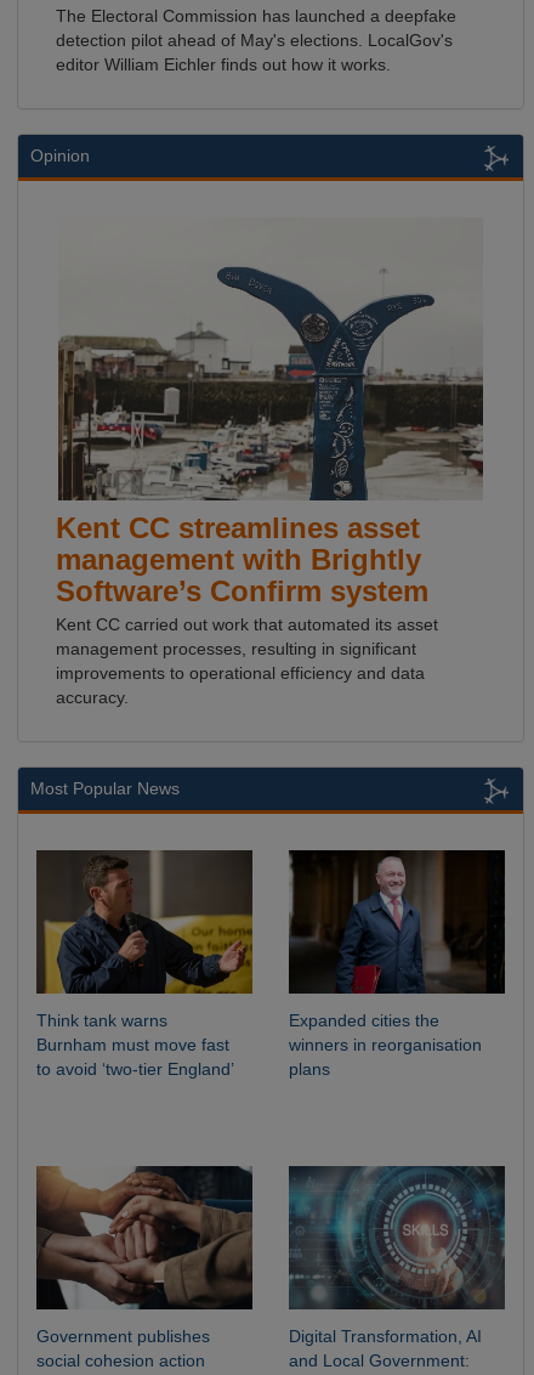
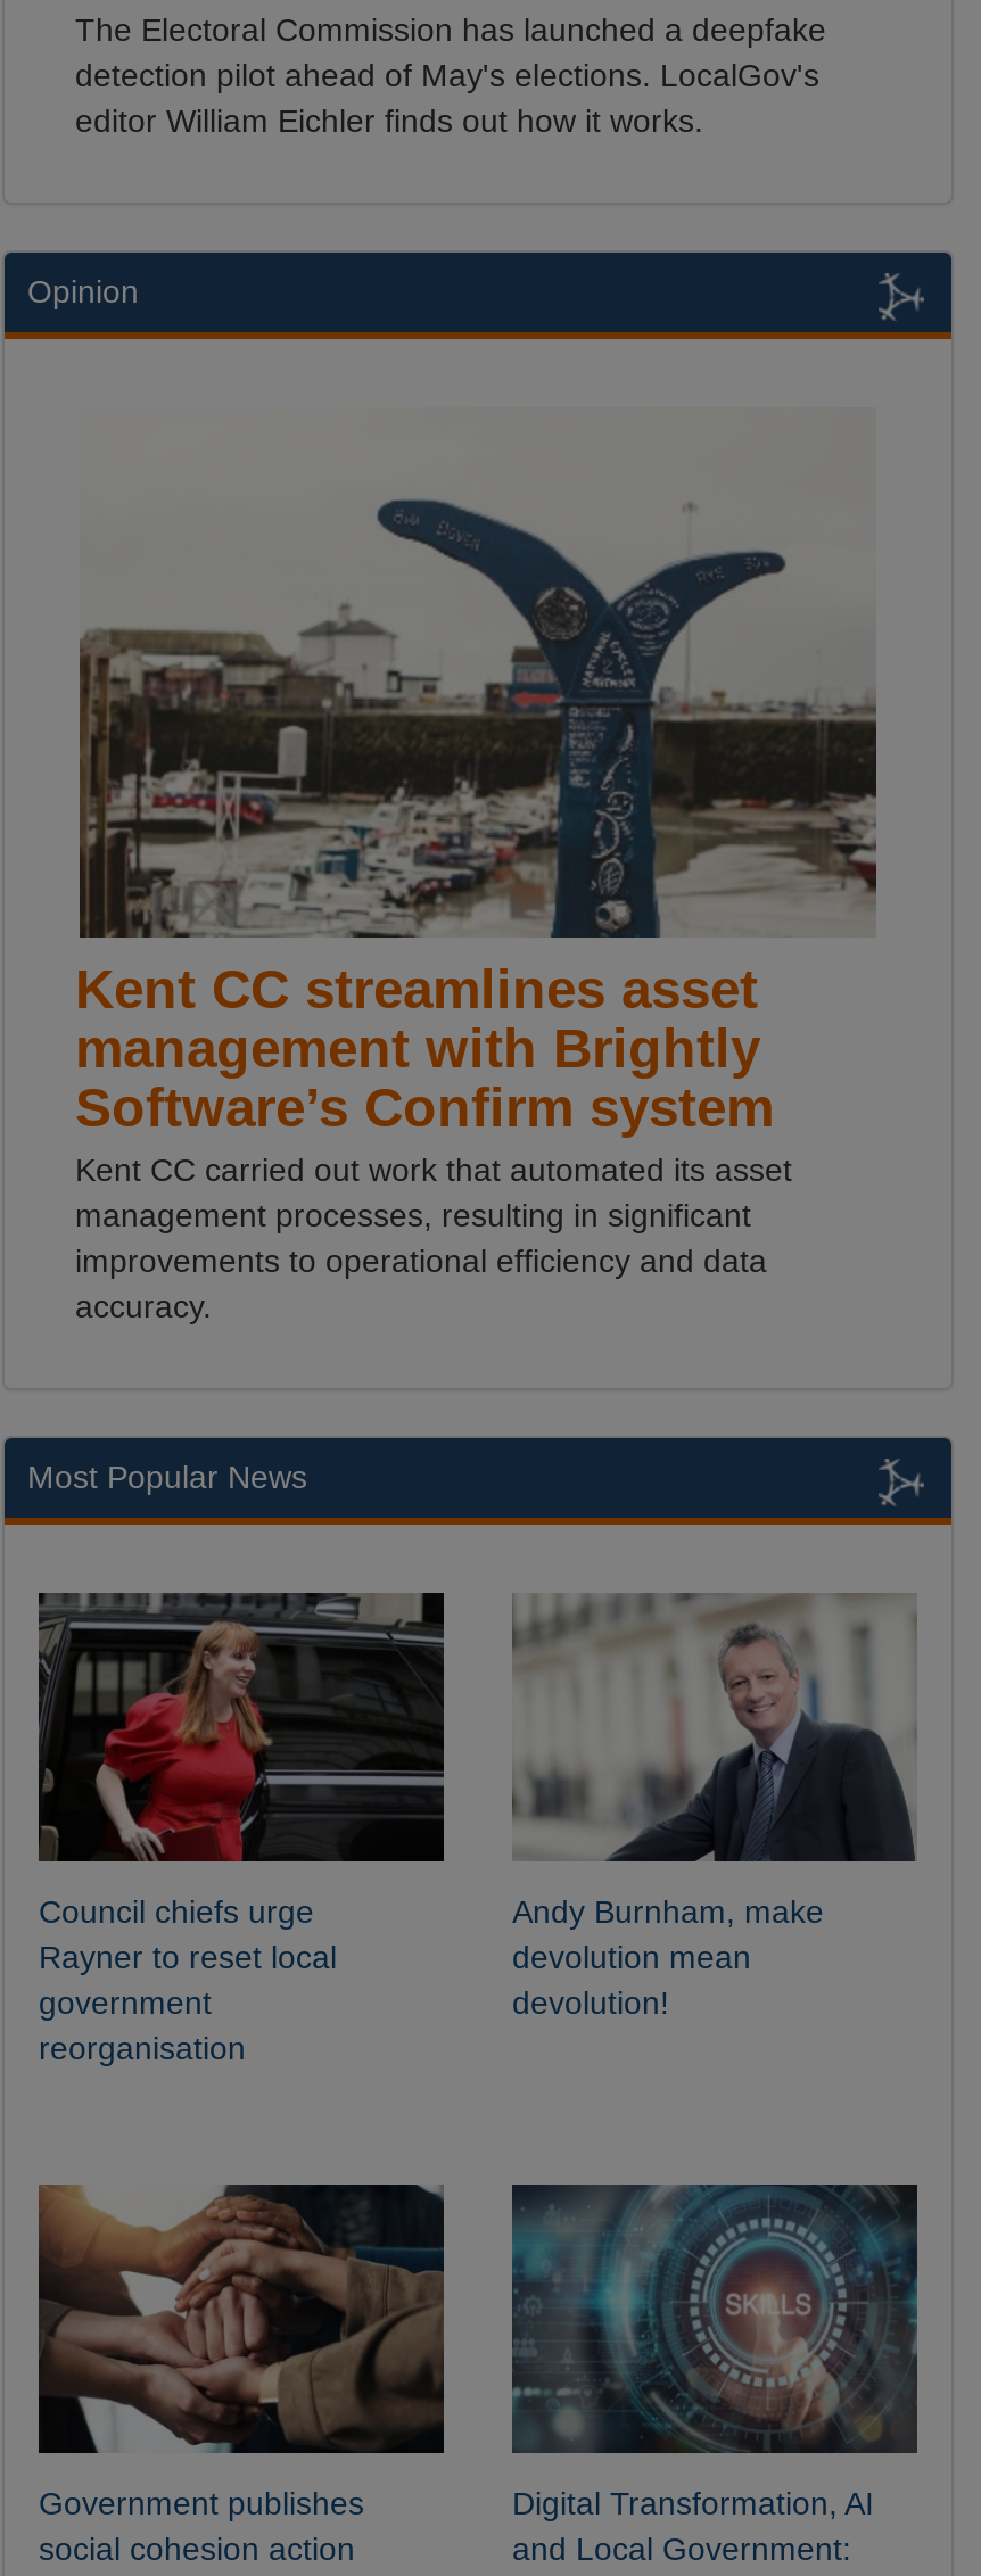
- [image]
- Think tank warns
- Burnham must move fast
- to avoid ‘two-tier England’
+ [image]
+ Council chiefs urge
+ Rayner to reset local
+ government
+ reorganisation

- [image]
- Expanded cities the
- winners in reorganisation
- plans
+ [image]
+ Andy Burnham, make
+ devolution mean
+ devolution!
